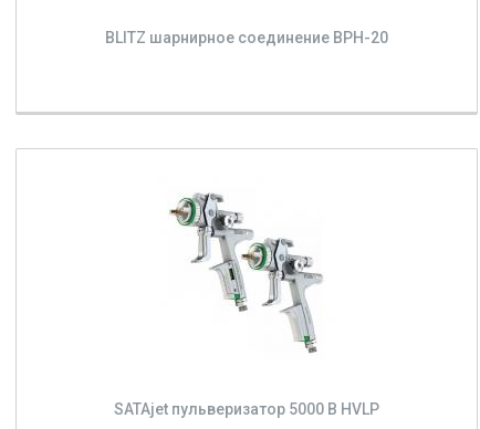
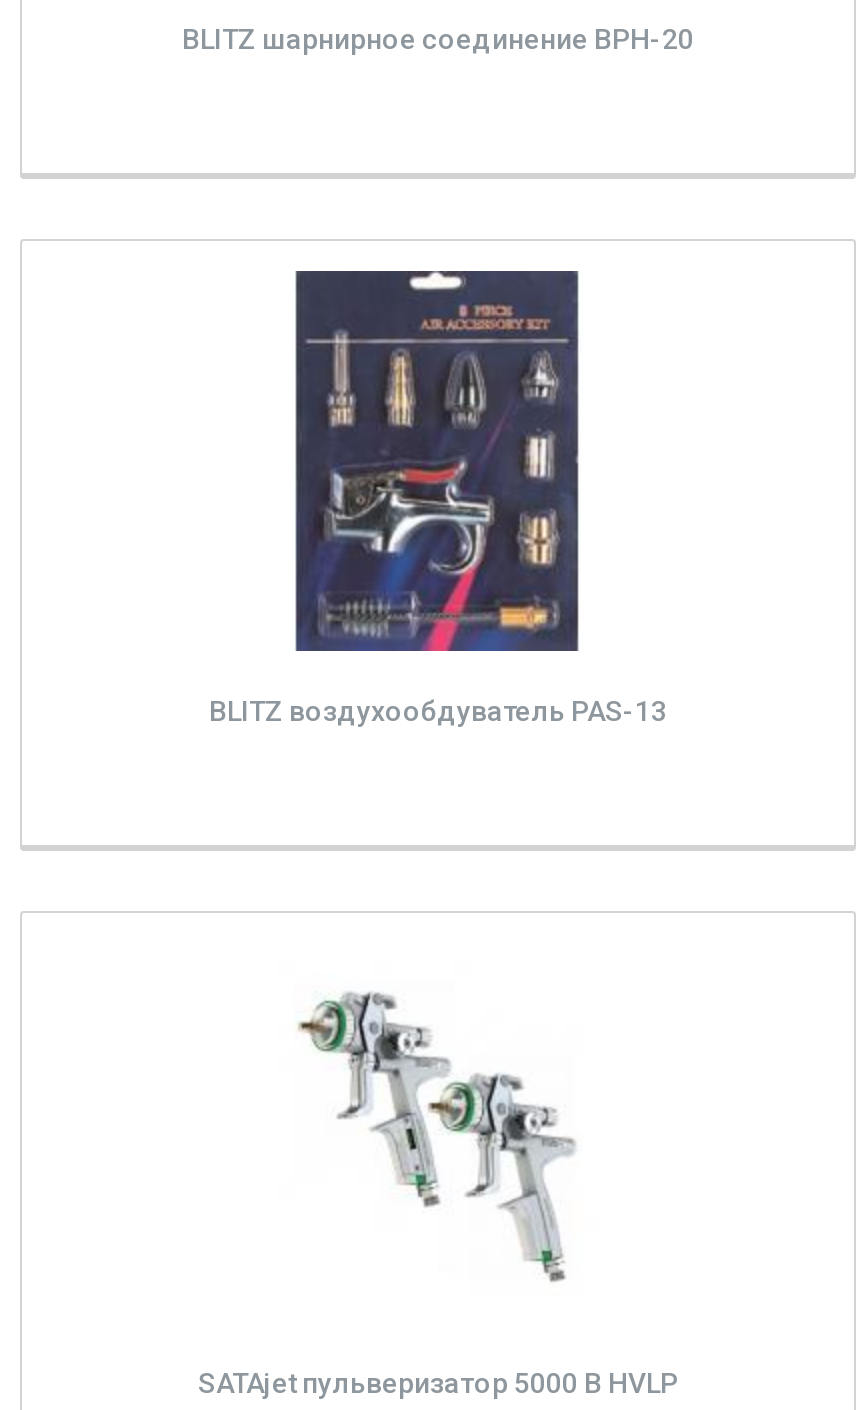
+ [image]
+ BLITZ воздухообдуватель PAS-13
